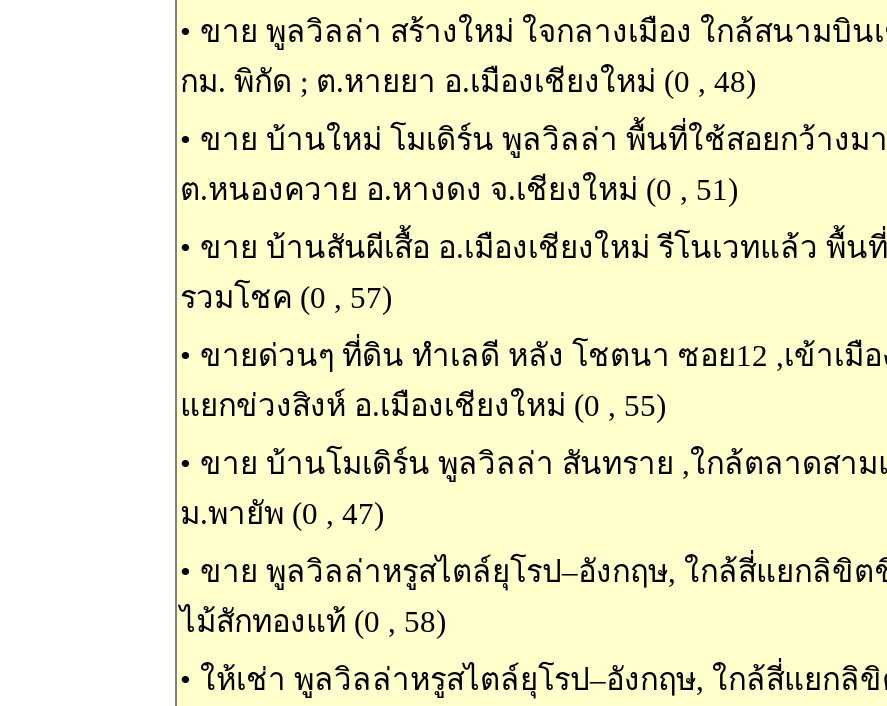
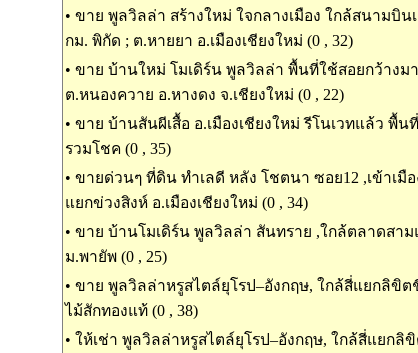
- กม. พิกัด ; ต.หายยา อ.เมืองเชียงใหม่ (0 , 48)
+ กม. พิกัด ; ต.หายยา อ.เมืองเชียงใหม่ (0 , 32)

- ต.หนองควาย อ.หางดง จ.เชียงใหม่ (0 , 51)
+ ต.หนองควาย อ.หางดง จ.เชียงใหม่ (0 , 22)

- รวมโชค (0 , 57)
+ รวมโชค (0 , 35)

- แยกข่วงสิงห์ อ.เมืองเชียงใหม่ (0 , 55)
+ แยกข่วงสิงห์ อ.เมืองเชียงใหม่ (0 , 34)

- ม.พายัพ (0 , 47)
+ ม.พายัพ (0 , 25)

- ไม้สักทองแท้ (0 , 58)
+ ไม้สักทองแท้ (0 , 38)
